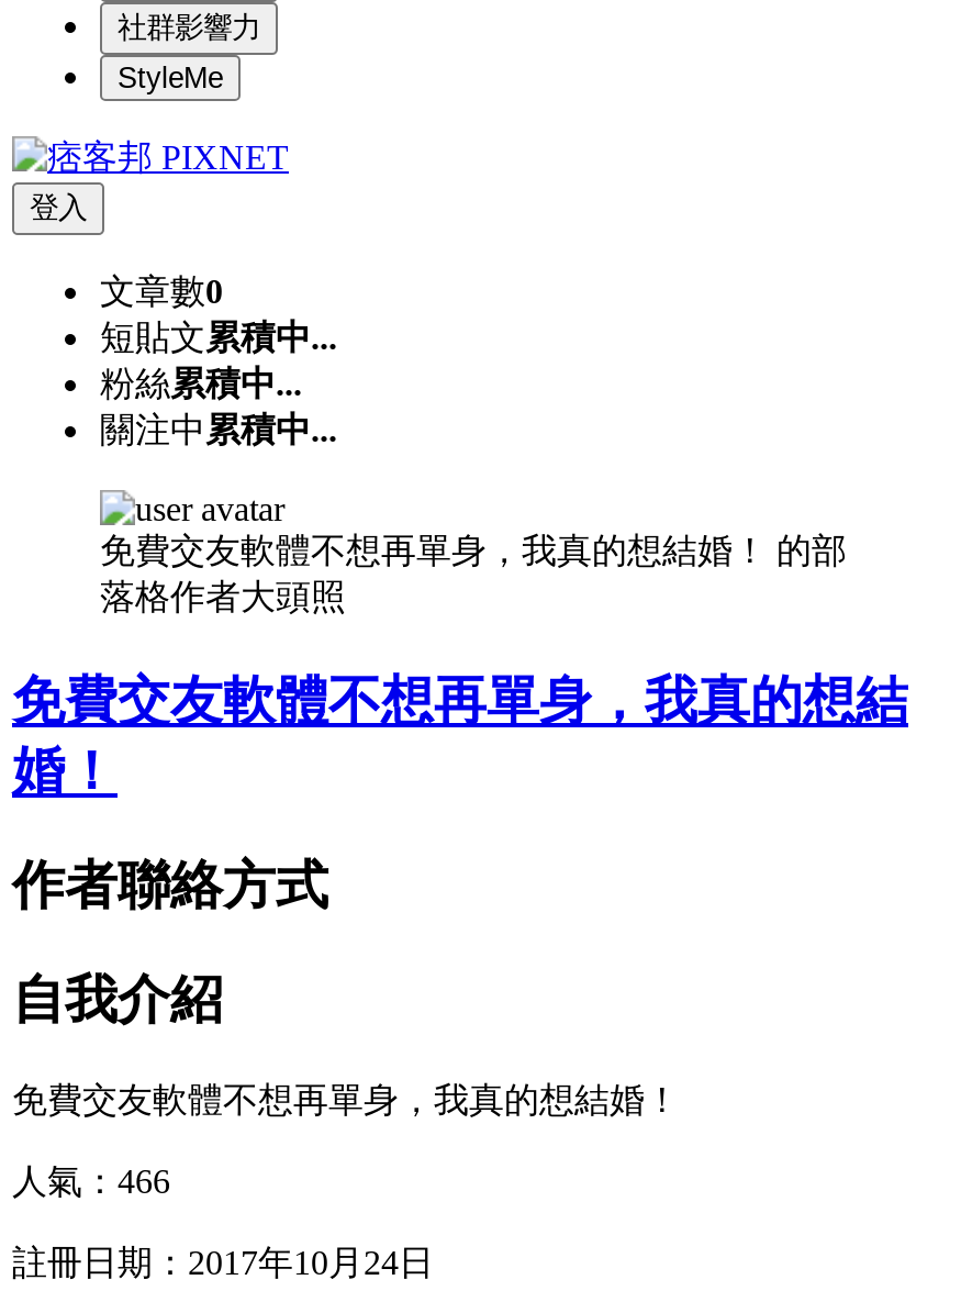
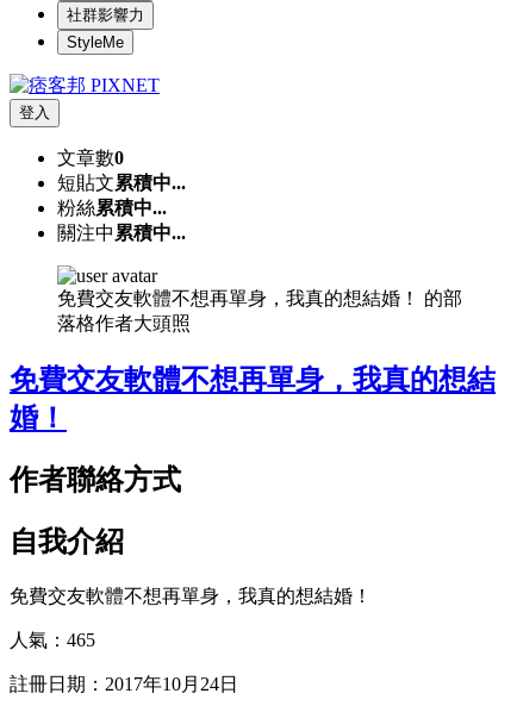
- 人氣：466
+ 人氣：465
